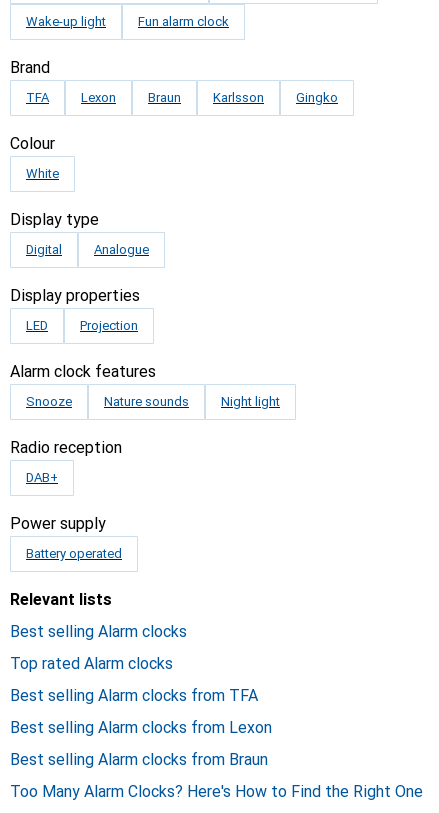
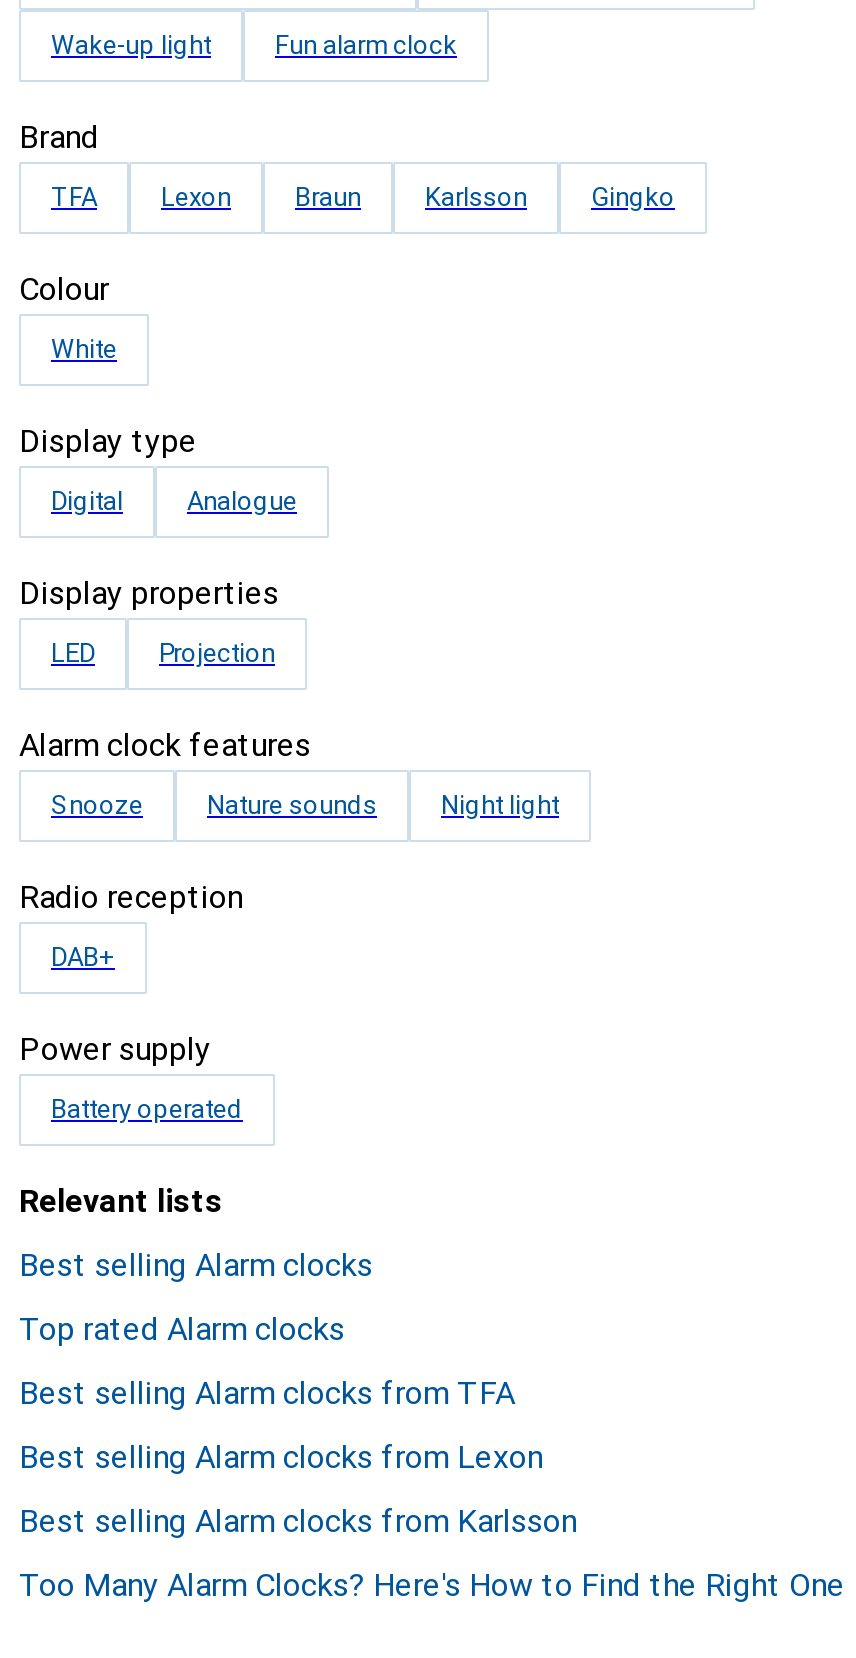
- Best selling Alarm clocks from Braun
+ Best selling Alarm clocks from Karlsson
